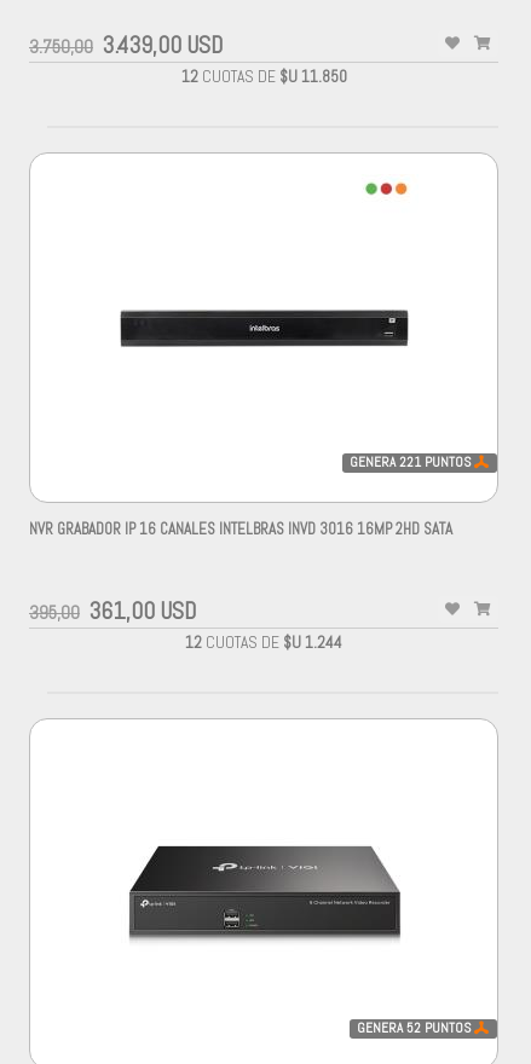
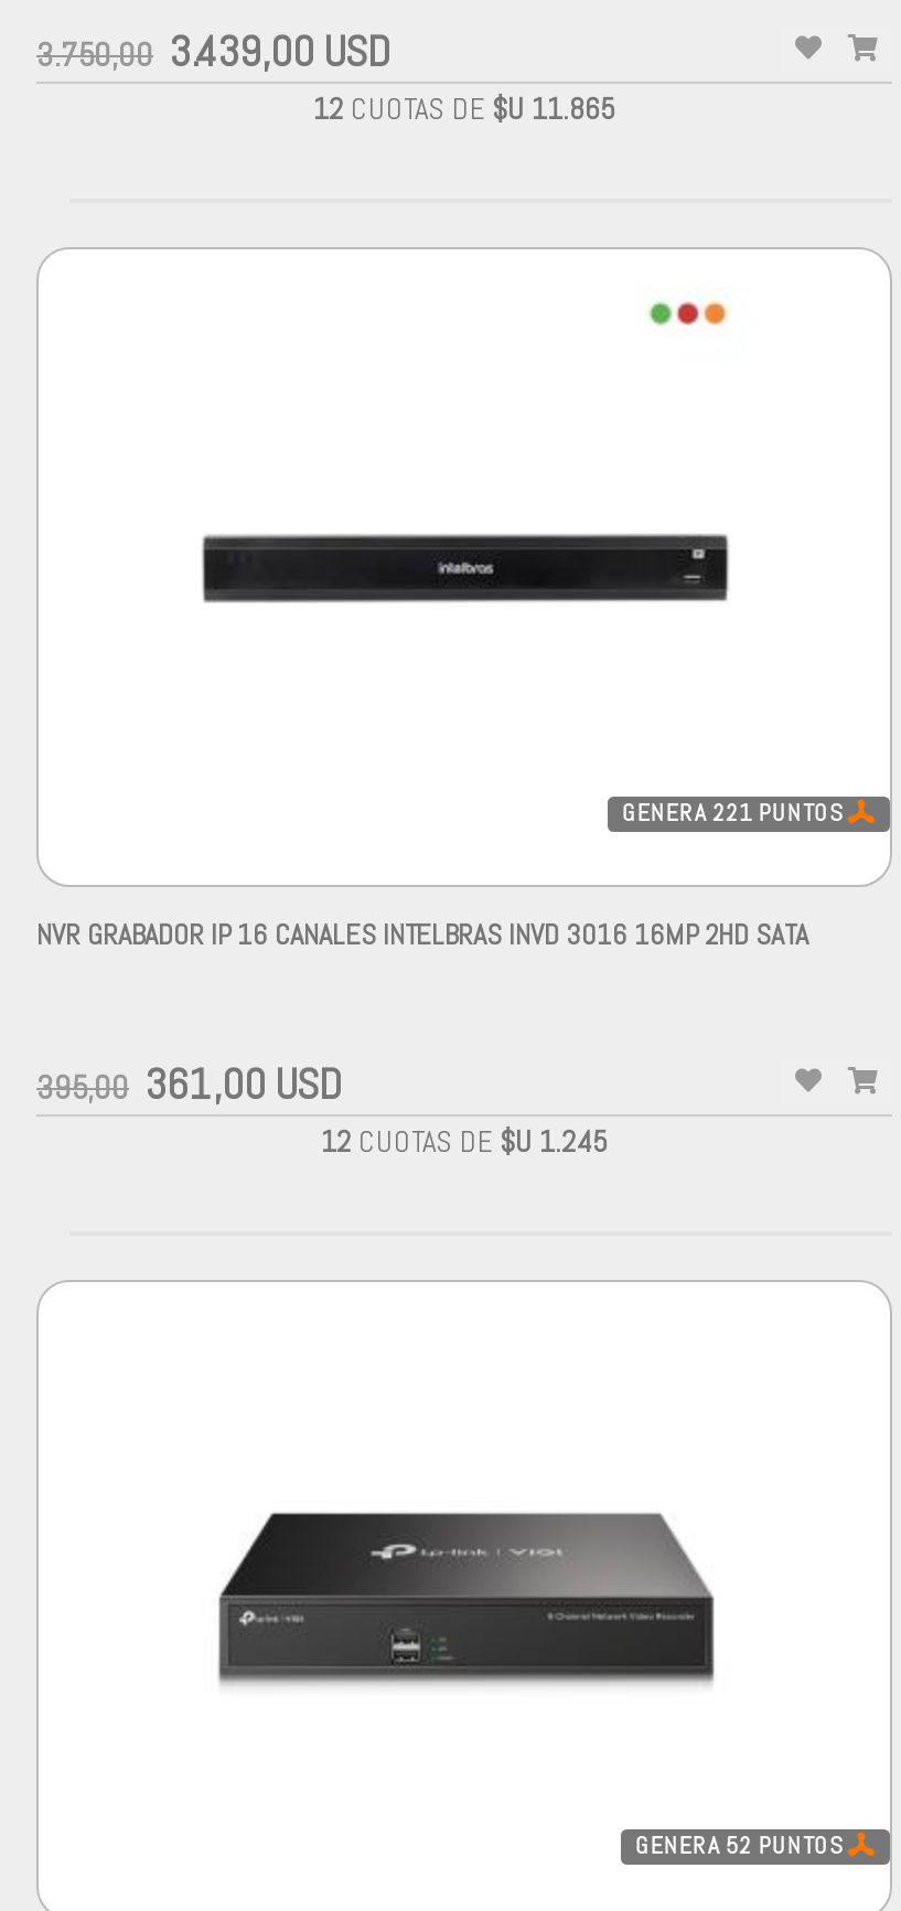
- 12 CUOTAS DE $U 11.850
+ 12 CUOTAS DE $U 11.865

- 12 CUOTAS DE $U 1.244
+ 12 CUOTAS DE $U 1.245
